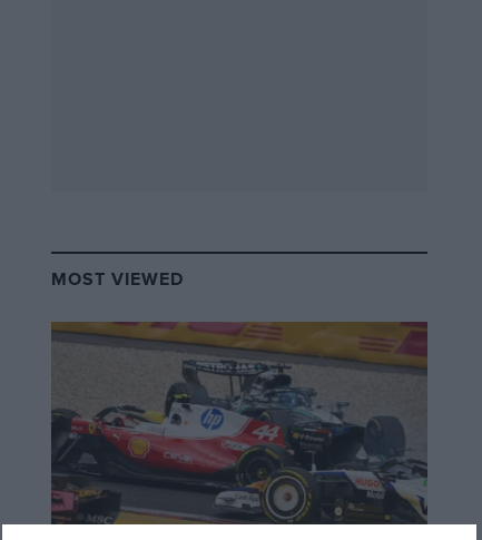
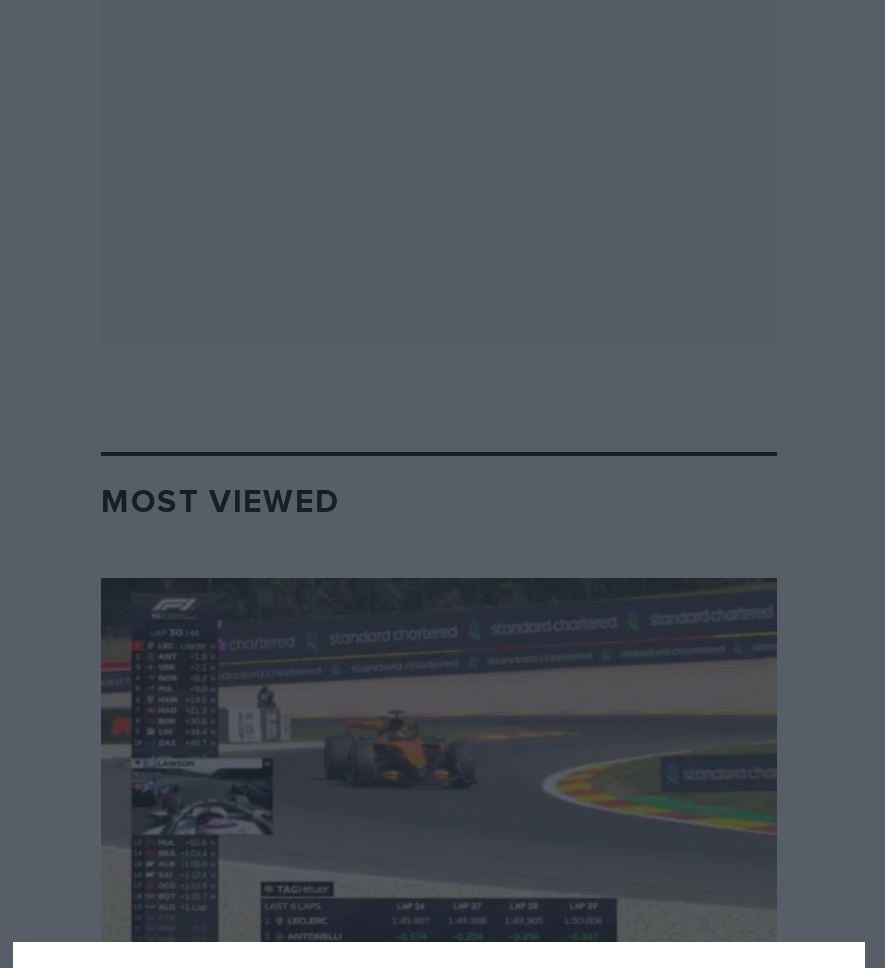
- [image]
+ [image]
